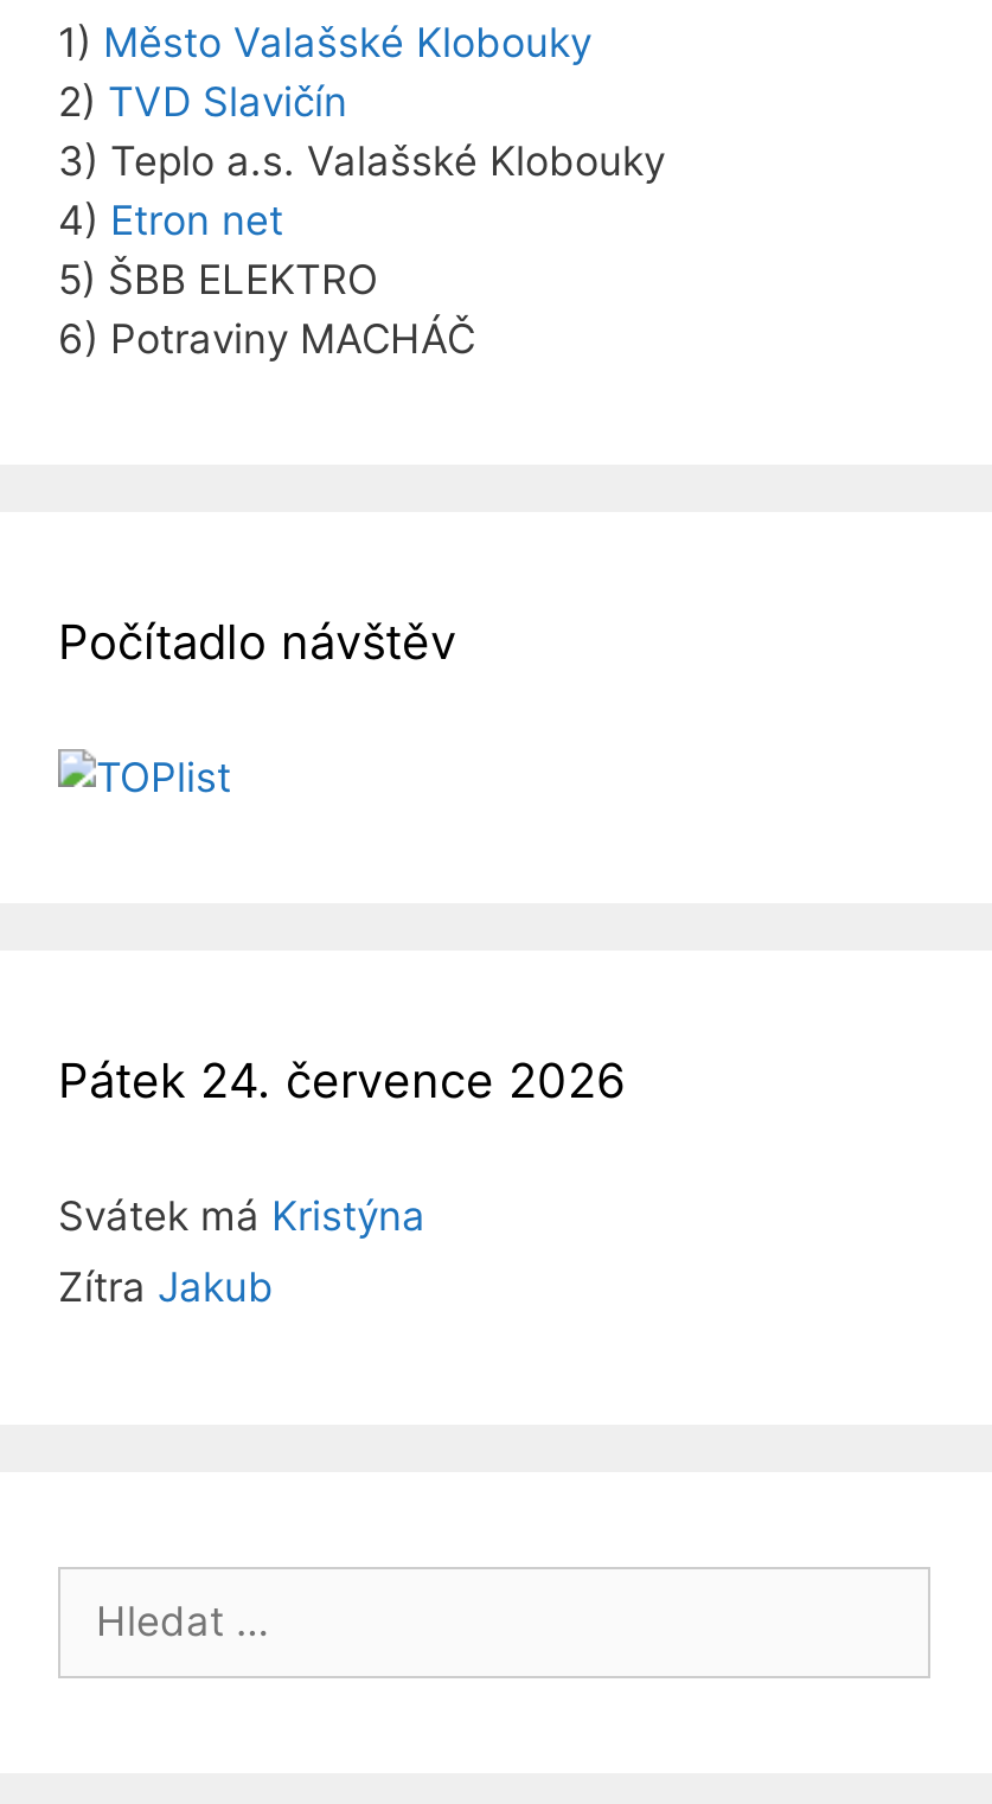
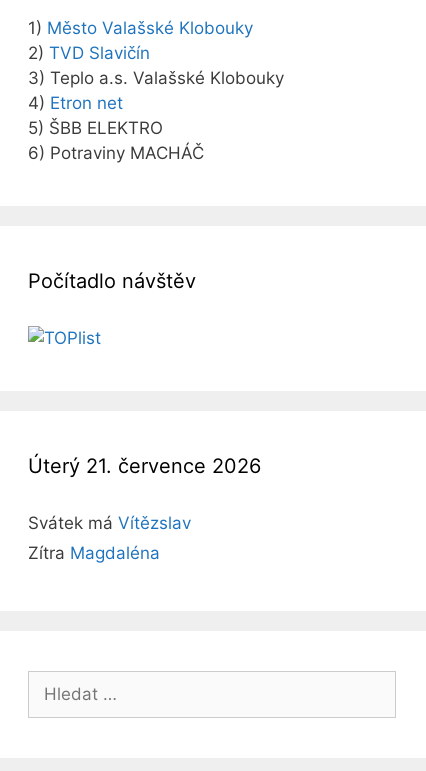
- Pátek 24. července 2026
+ Úterý 21. července 2026

- Svátek má Kristýna
+ Svátek má Vítězslav

- Zítra Jakub
+ Zítra Magdaléna
